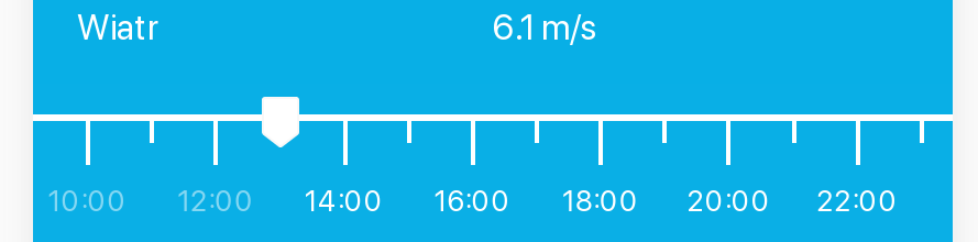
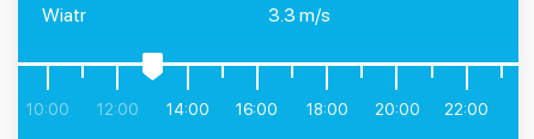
- 6.1 m/s
+ 3.3 m/s
